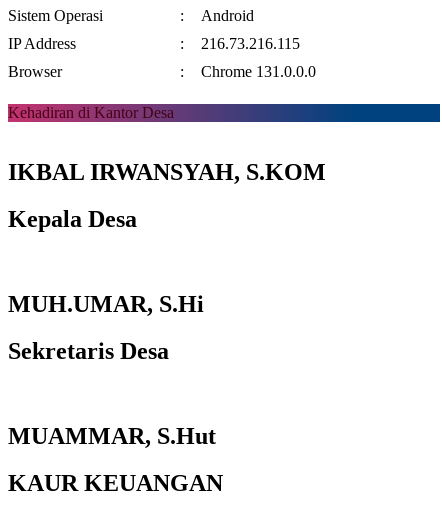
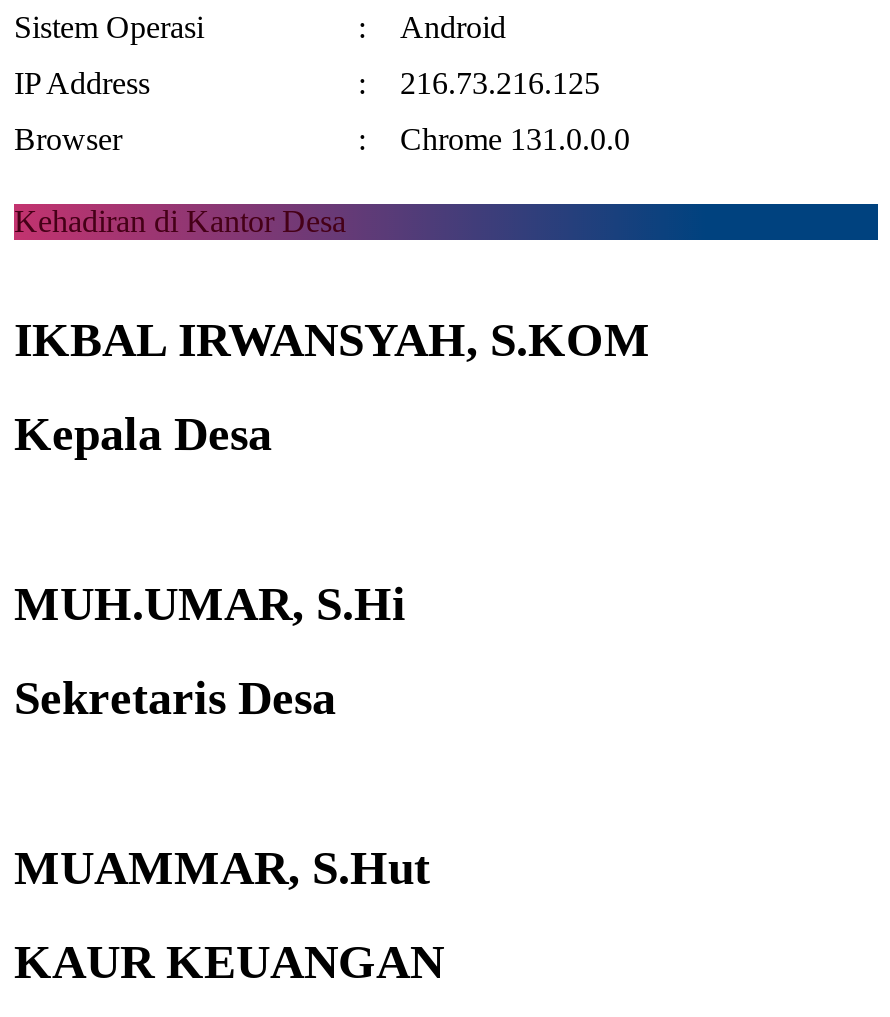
- 216.73.216.115
+ 216.73.216.125
